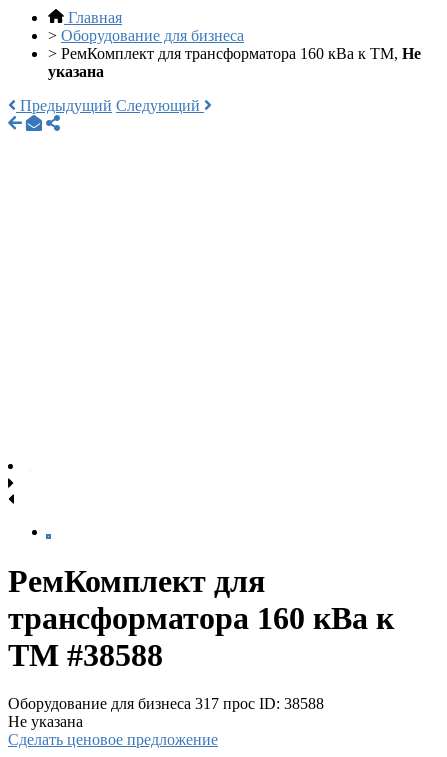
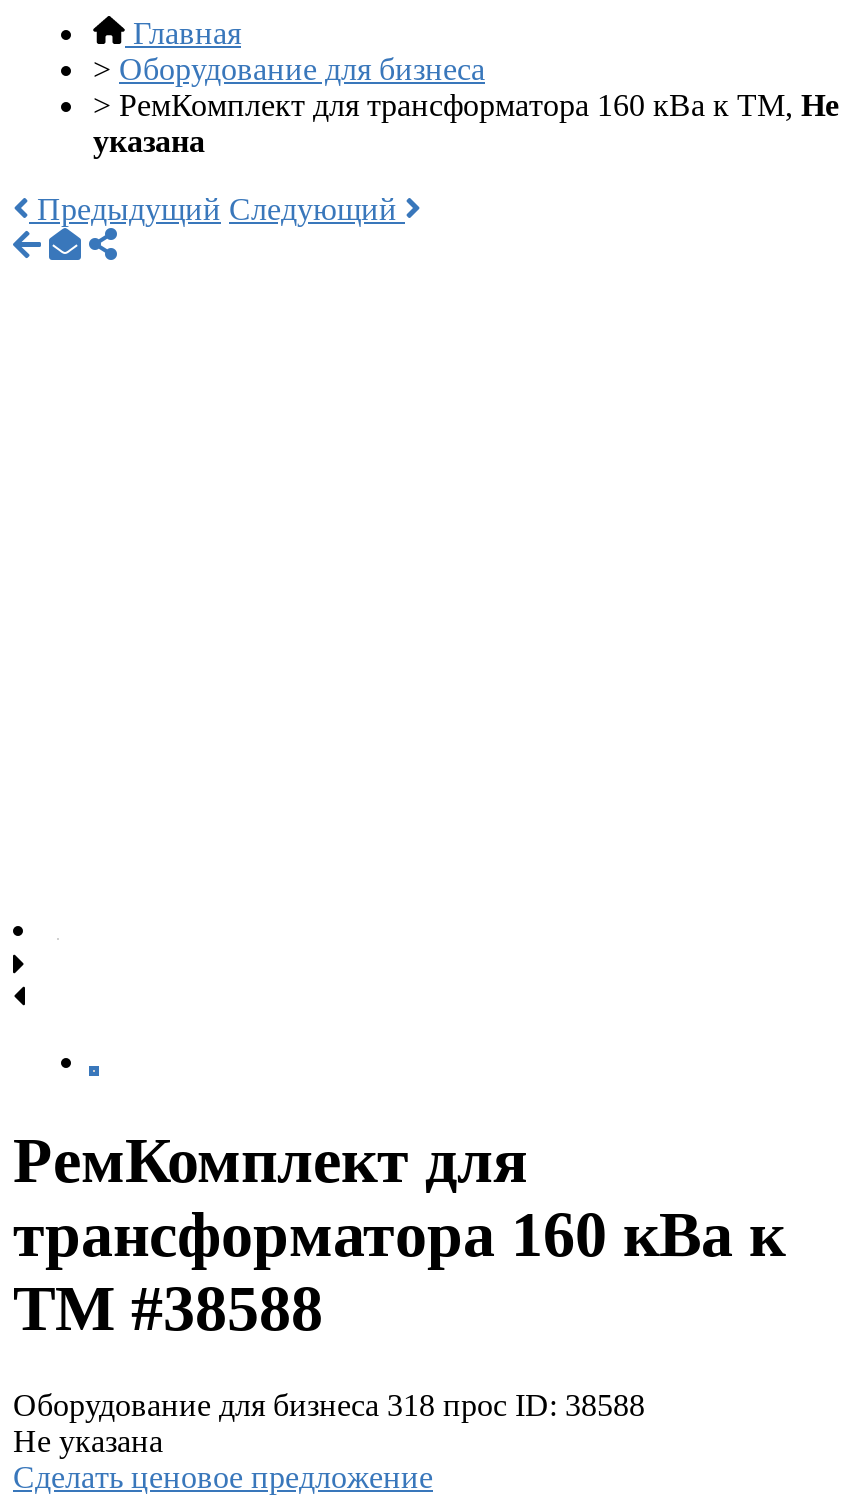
- Оборудование для бизнеса 317 прос ID: 38588
+ Оборудование для бизнеса 318 прос ID: 38588
